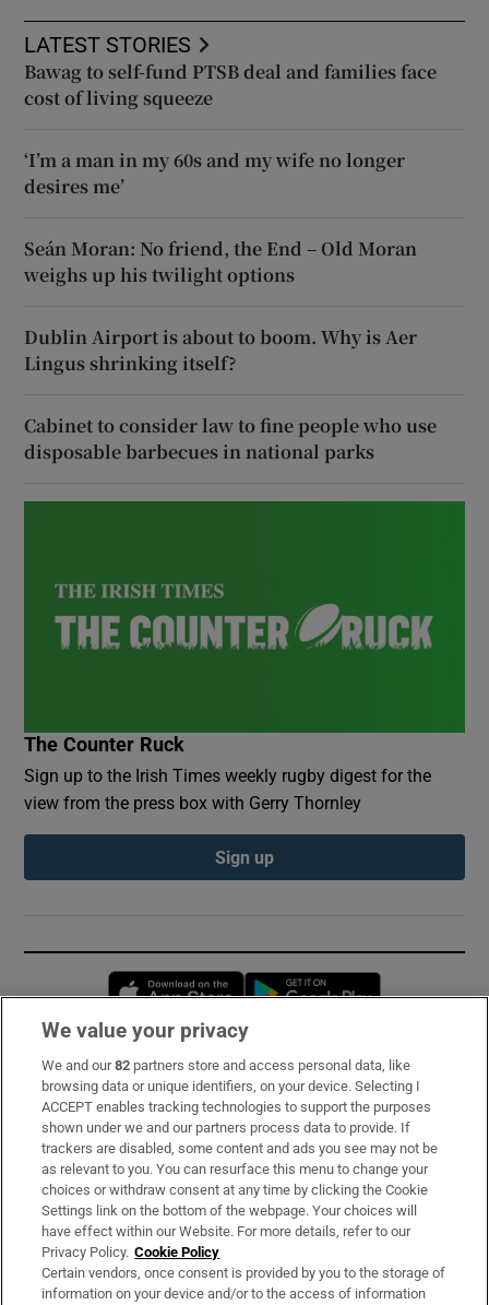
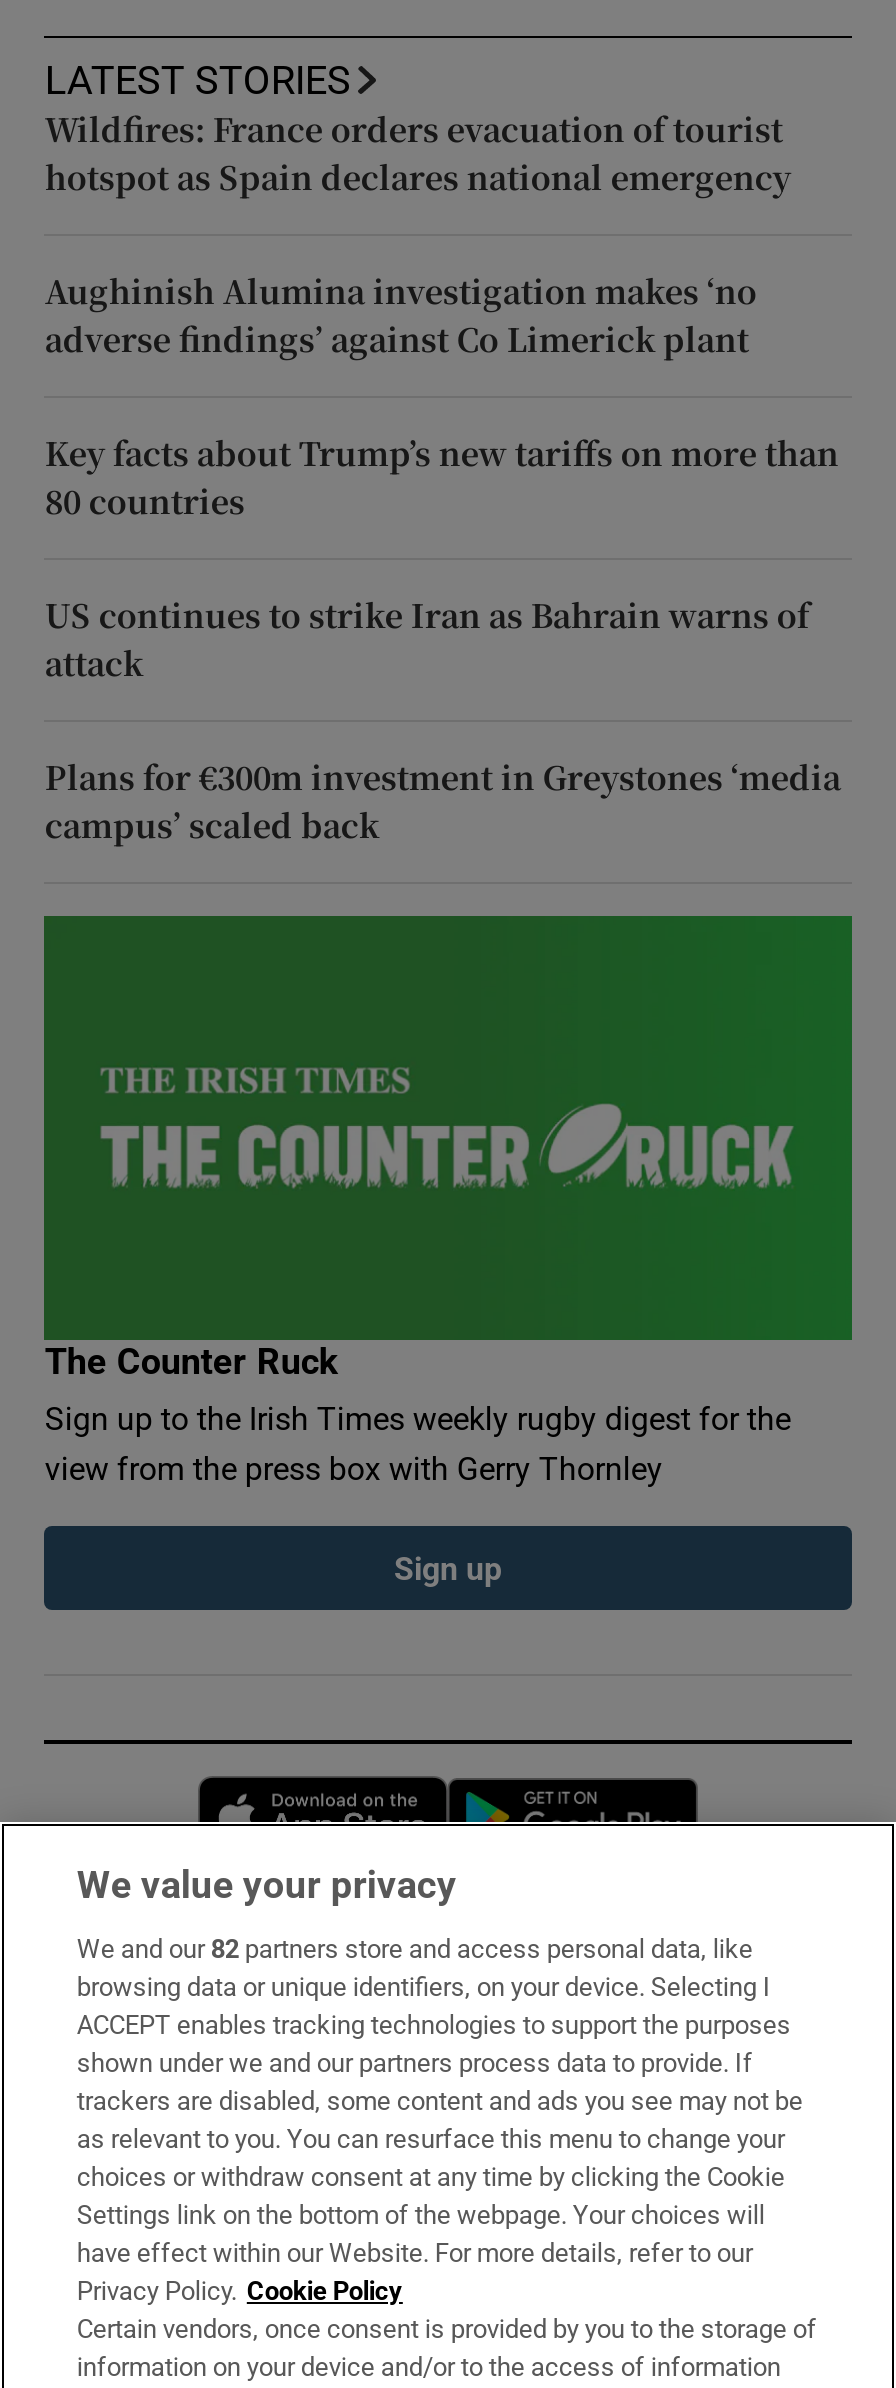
- Bawag to self-fund PTSB deal and families face
- cost of living squeeze
+ Wildfires: France orders evacuation of tourist
+ hotspot as Spain declares national emergency

- ‘I’m a man in my 60s and my wife no longer
- desires me’
+ Aughinish Alumina investigation makes ‘no
+ adverse findings’ against Co Limerick plant

- Seán Moran: No friend, the End – Old Moran
- weighs up his twilight options
+ Key facts about Trump’s new tariffs on more than
+ 80 countries

- Dublin Airport is about to boom. Why is Aer
- Lingus shrinking itself?
+ US continues to strike Iran as Bahrain warns of
+ attack

- Cabinet to consider law to fine people who use
- disposable barbecues in national parks
+ Plans for €300m investment in Greystones ‘media
+ campus’ scaled back
